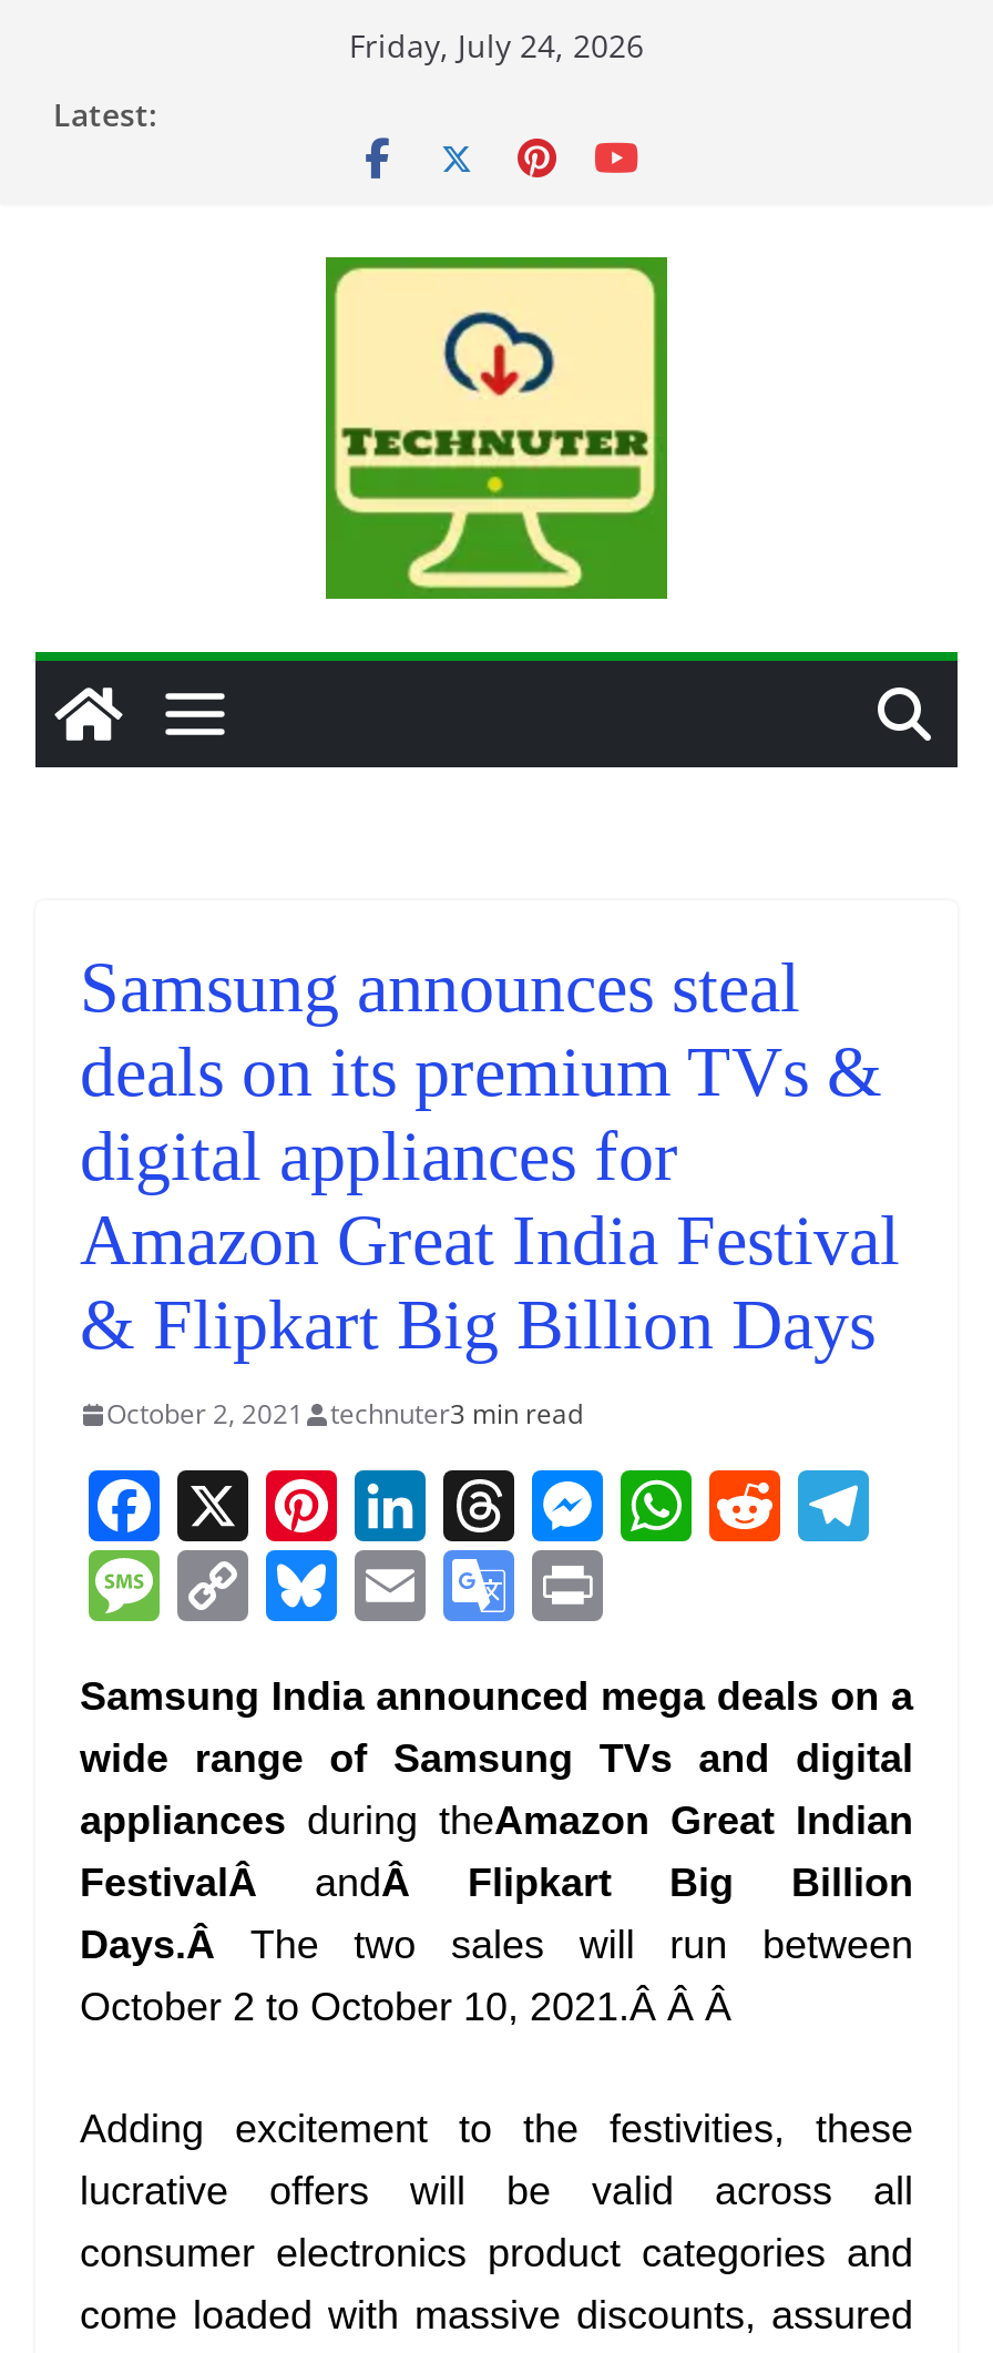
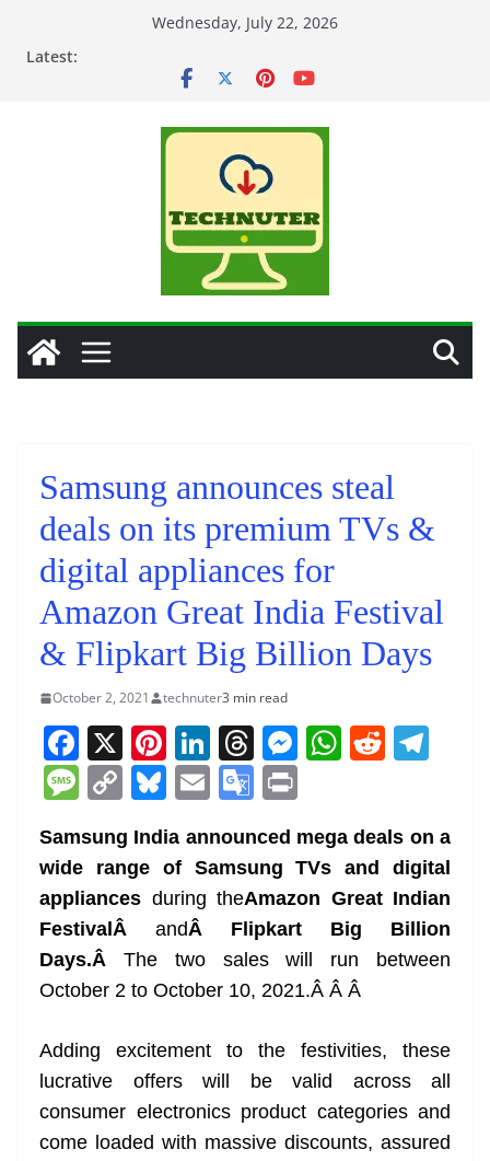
- Friday, July 24, 2026
+ Wednesday, July 22, 2026
